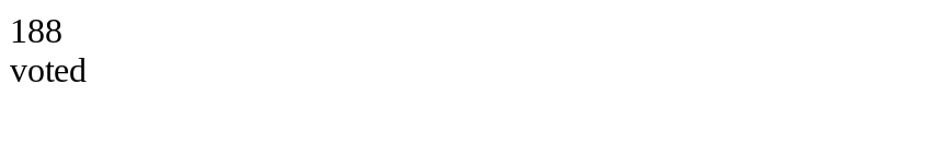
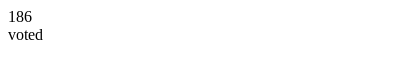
- 188
+ 186
